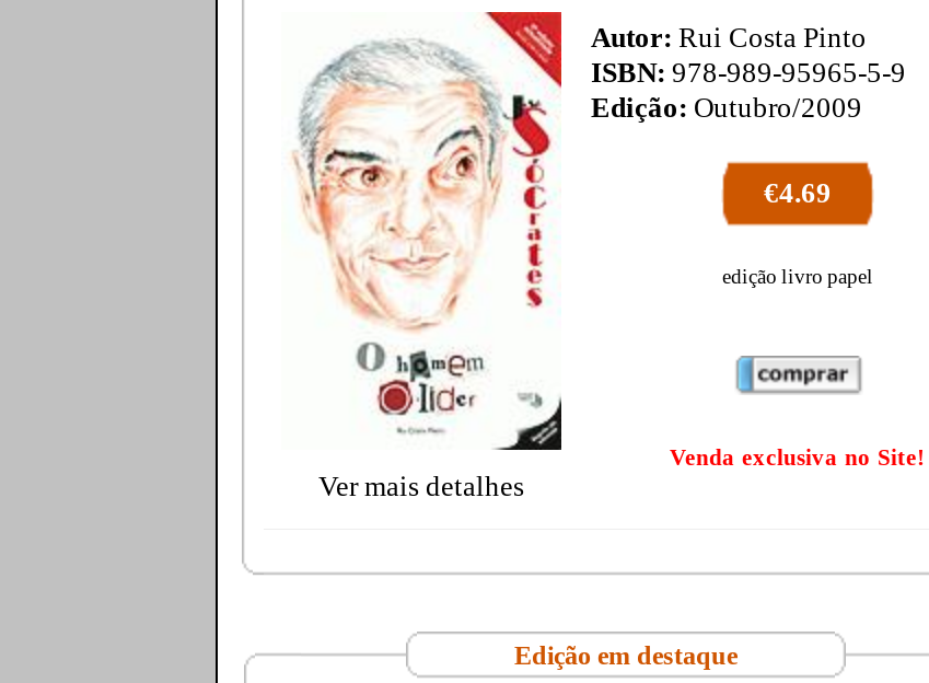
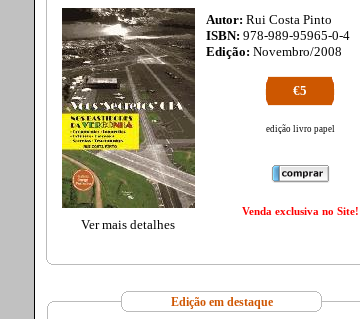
- [image]
- ISBN: 978-989-95965-5-9
+ [image]
+ ISBN: 978-989-95965-0-4

- Edição: Outubro/2009
+ Edição: Novembro/2008

- €4.69
+ €5
